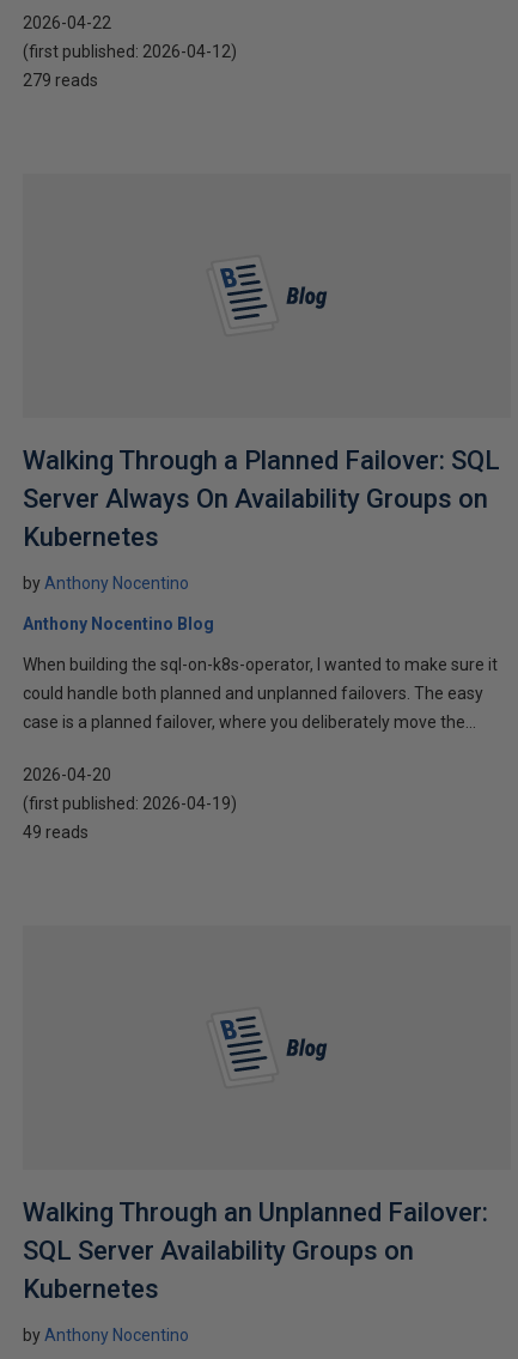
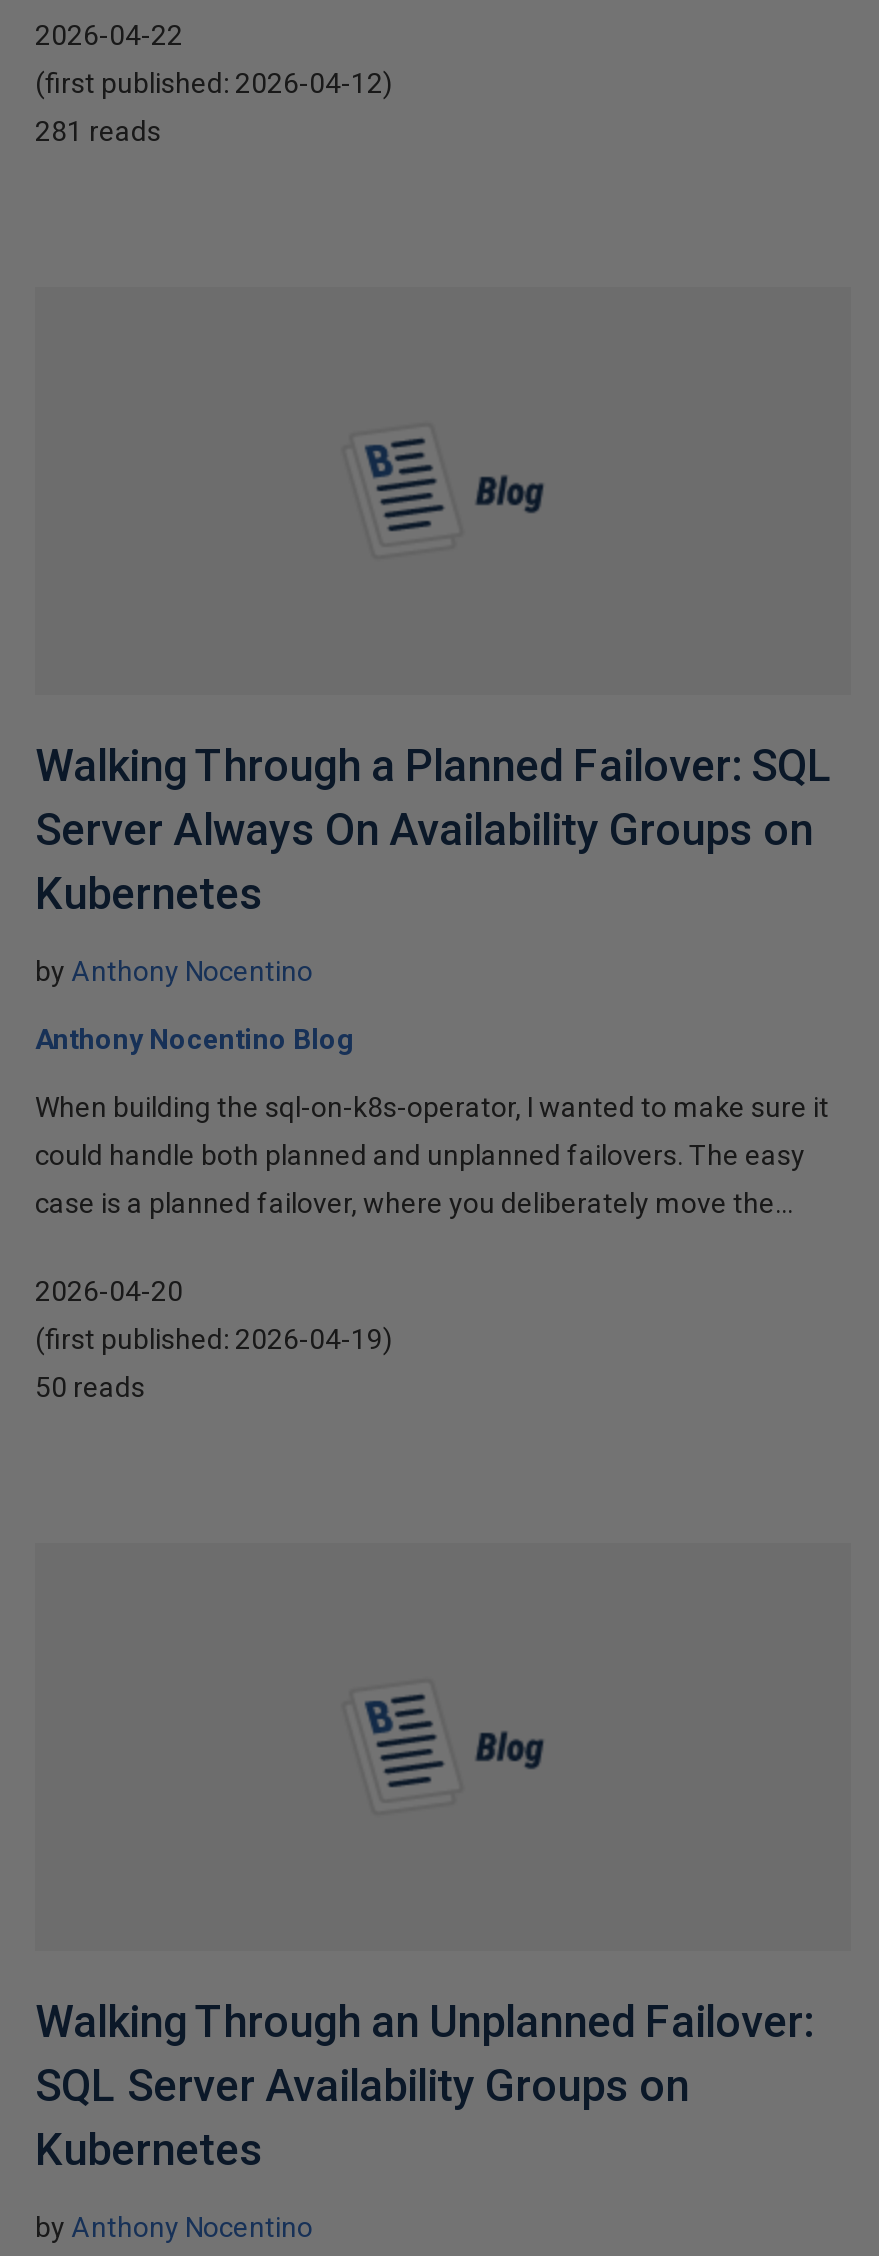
- 279 reads
+ 281 reads

- 49 reads
+ 50 reads
